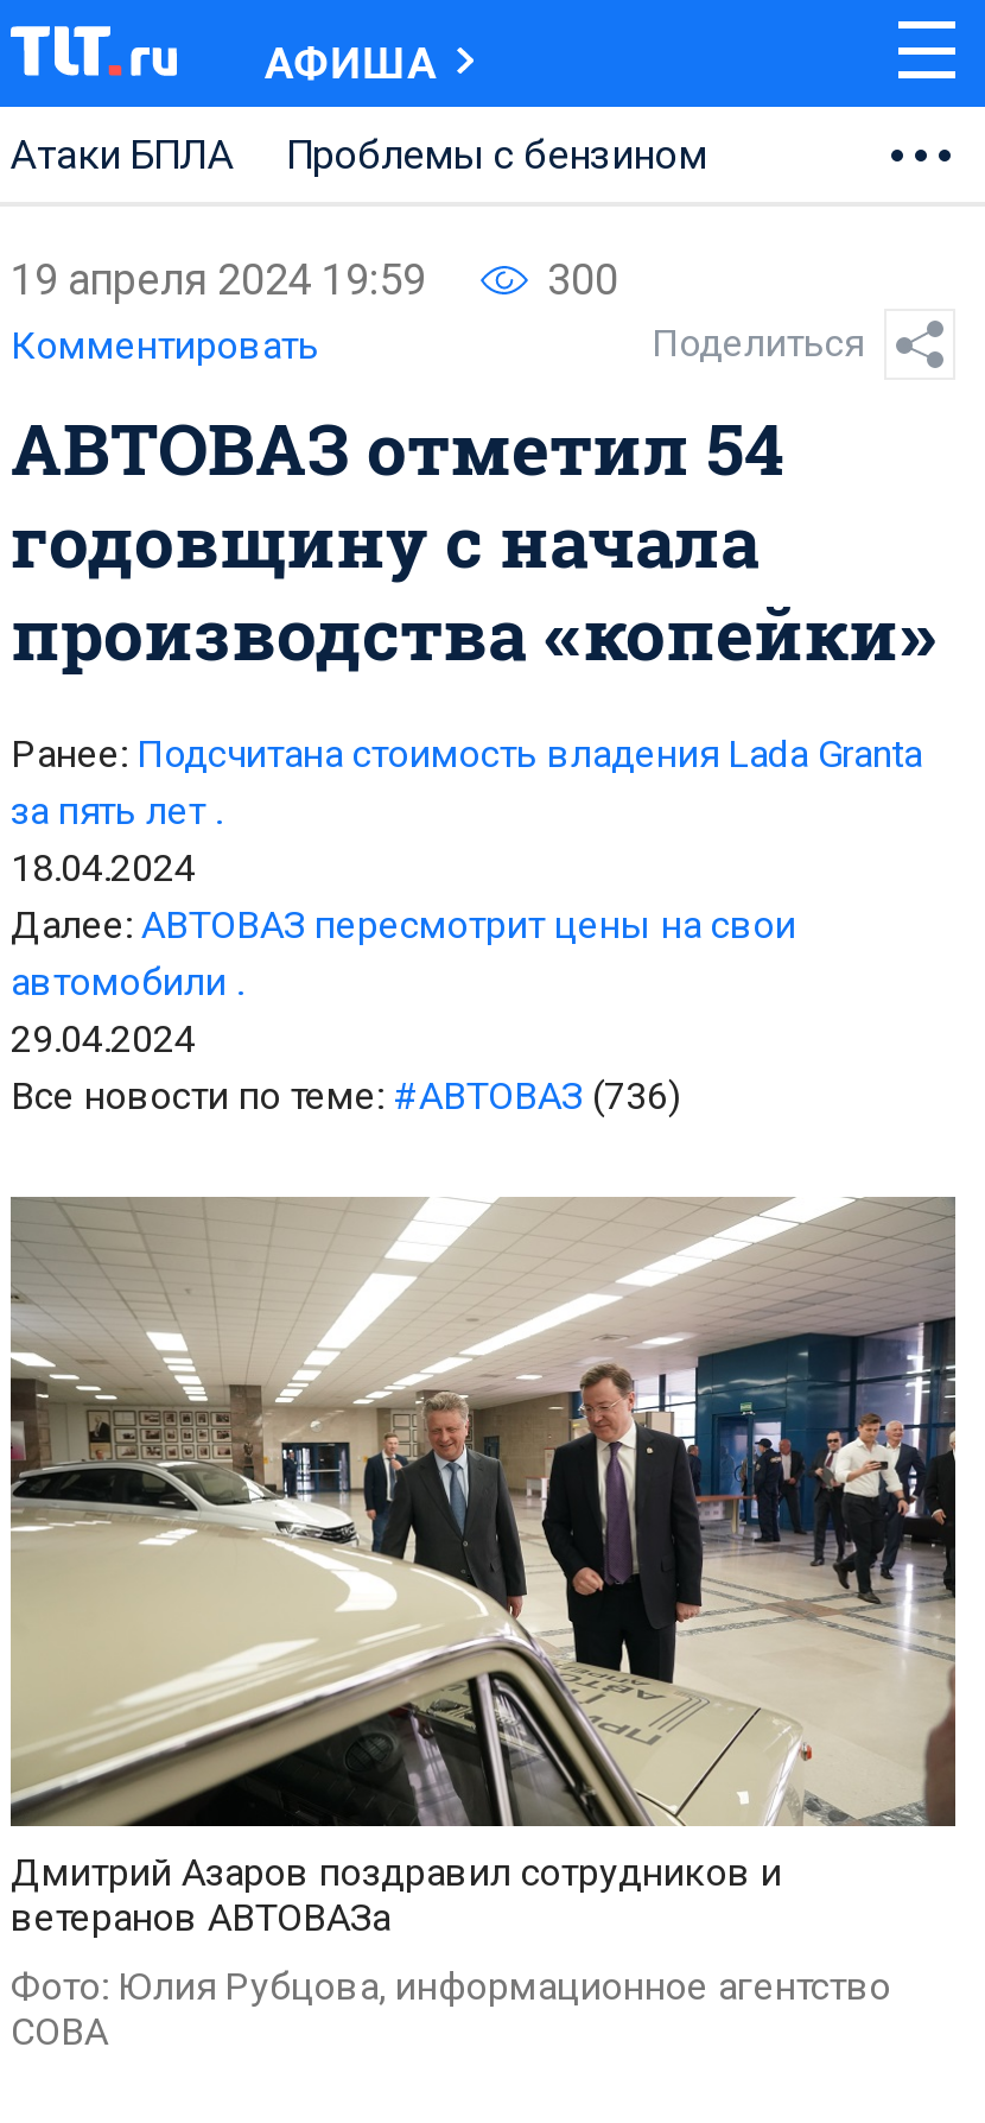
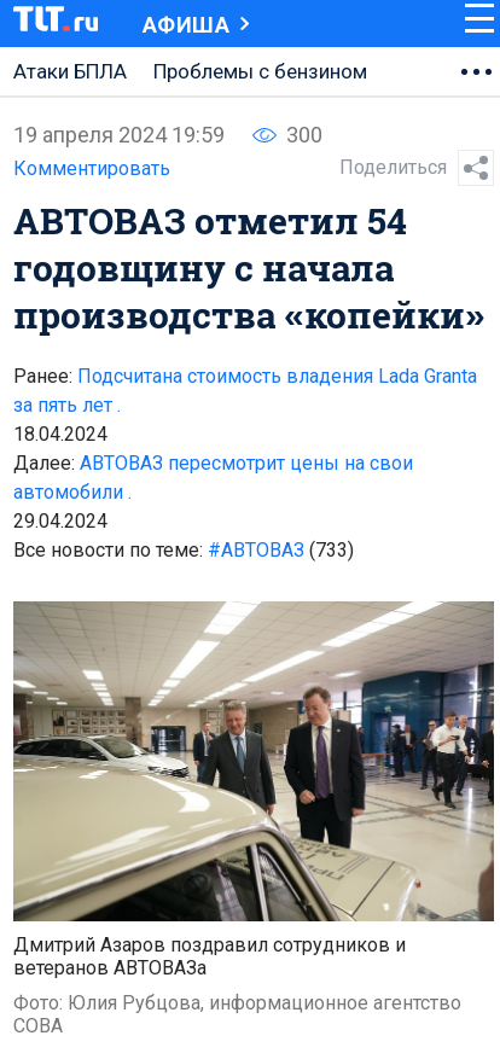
- Все новости по теме: #АВТОВАЗ (736)
+ Все новости по теме: #АВТОВАЗ (733)
